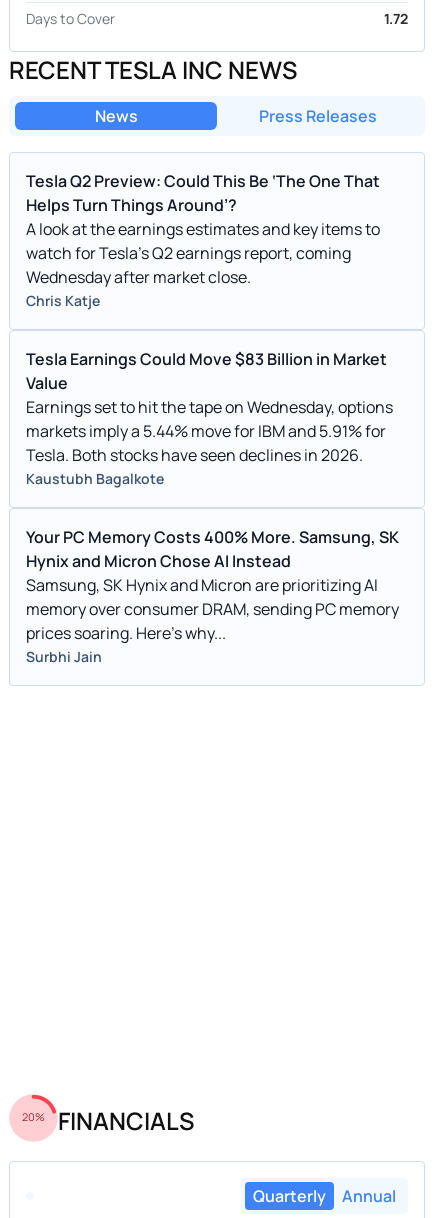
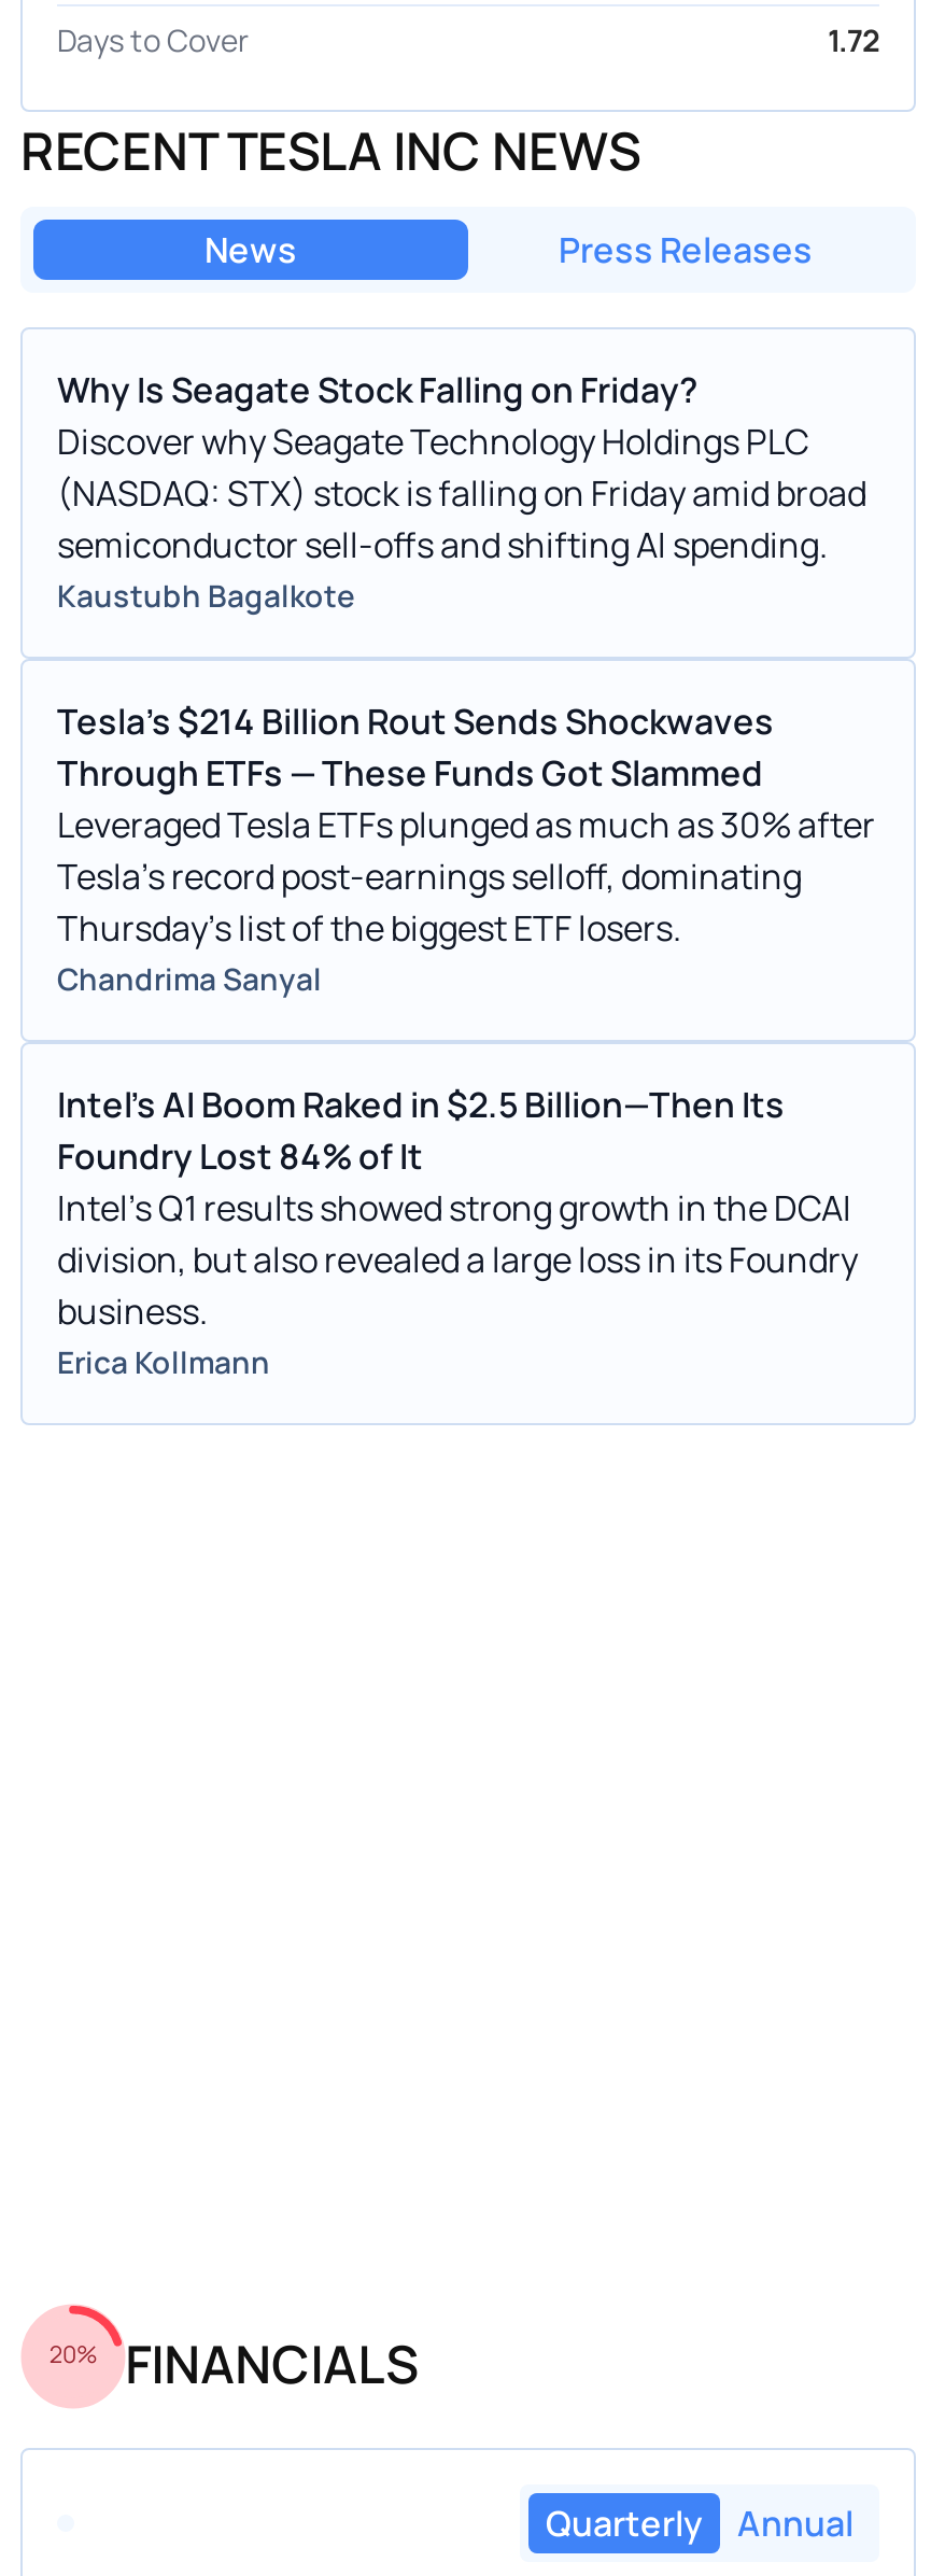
- Tesla Q2 Preview: Could This Be ‘The One That
- Helps Turn Things Around’?
- A look at the earnings estimates and key items to
- watch for Tesla's Q2 earnings report, coming
- Wednesday after market close.
- Chris Katje
- Tesla Earnings Could Move $83 Billion in Market
- Value
- Earnings set to hit the tape on Wednesday, options
- markets imply a 5.44% move for IBM and 5.91% for
- Tesla. Both stocks have seen declines in 2026.
+ Why Is Seagate Stock Falling on Friday?
+ Discover why Seagate Technology Holdings PLC
+ (NASDAQ: STX) stock is falling on Friday amid broad
+ semiconductor sell-offs and shifting AI spending.

moved up: Kaustubh Bagalkote

- Your PC Memory Costs 400% More. Samsung, SK
- Hynix and Micron Chose AI Instead
- Samsung, SK Hynix and Micron are prioritizing AI
- memory over consumer DRAM, sending PC memory
- prices soaring. Here's why...
- Surbhi Jain
+ Tesla’s $214 Billion Rout Sends Shockwaves
+ Through ETFs — These Funds Got Slammed
+ Leveraged Tesla ETFs plunged as much as 30% after
+ Tesla's record post-earnings selloff, dominating
+ Thursday's list of the biggest ETF losers.
+ Chandrima Sanyal
+ Intel’s AI Boom Raked in $2.5 Billion—Then Its
+ Foundry Lost 84% of It
+ Intel's Q1 results showed strong growth in the DCAI
+ division, but also revealed a large loss in its Foundry
+ business.
+ Erica Kollmann
